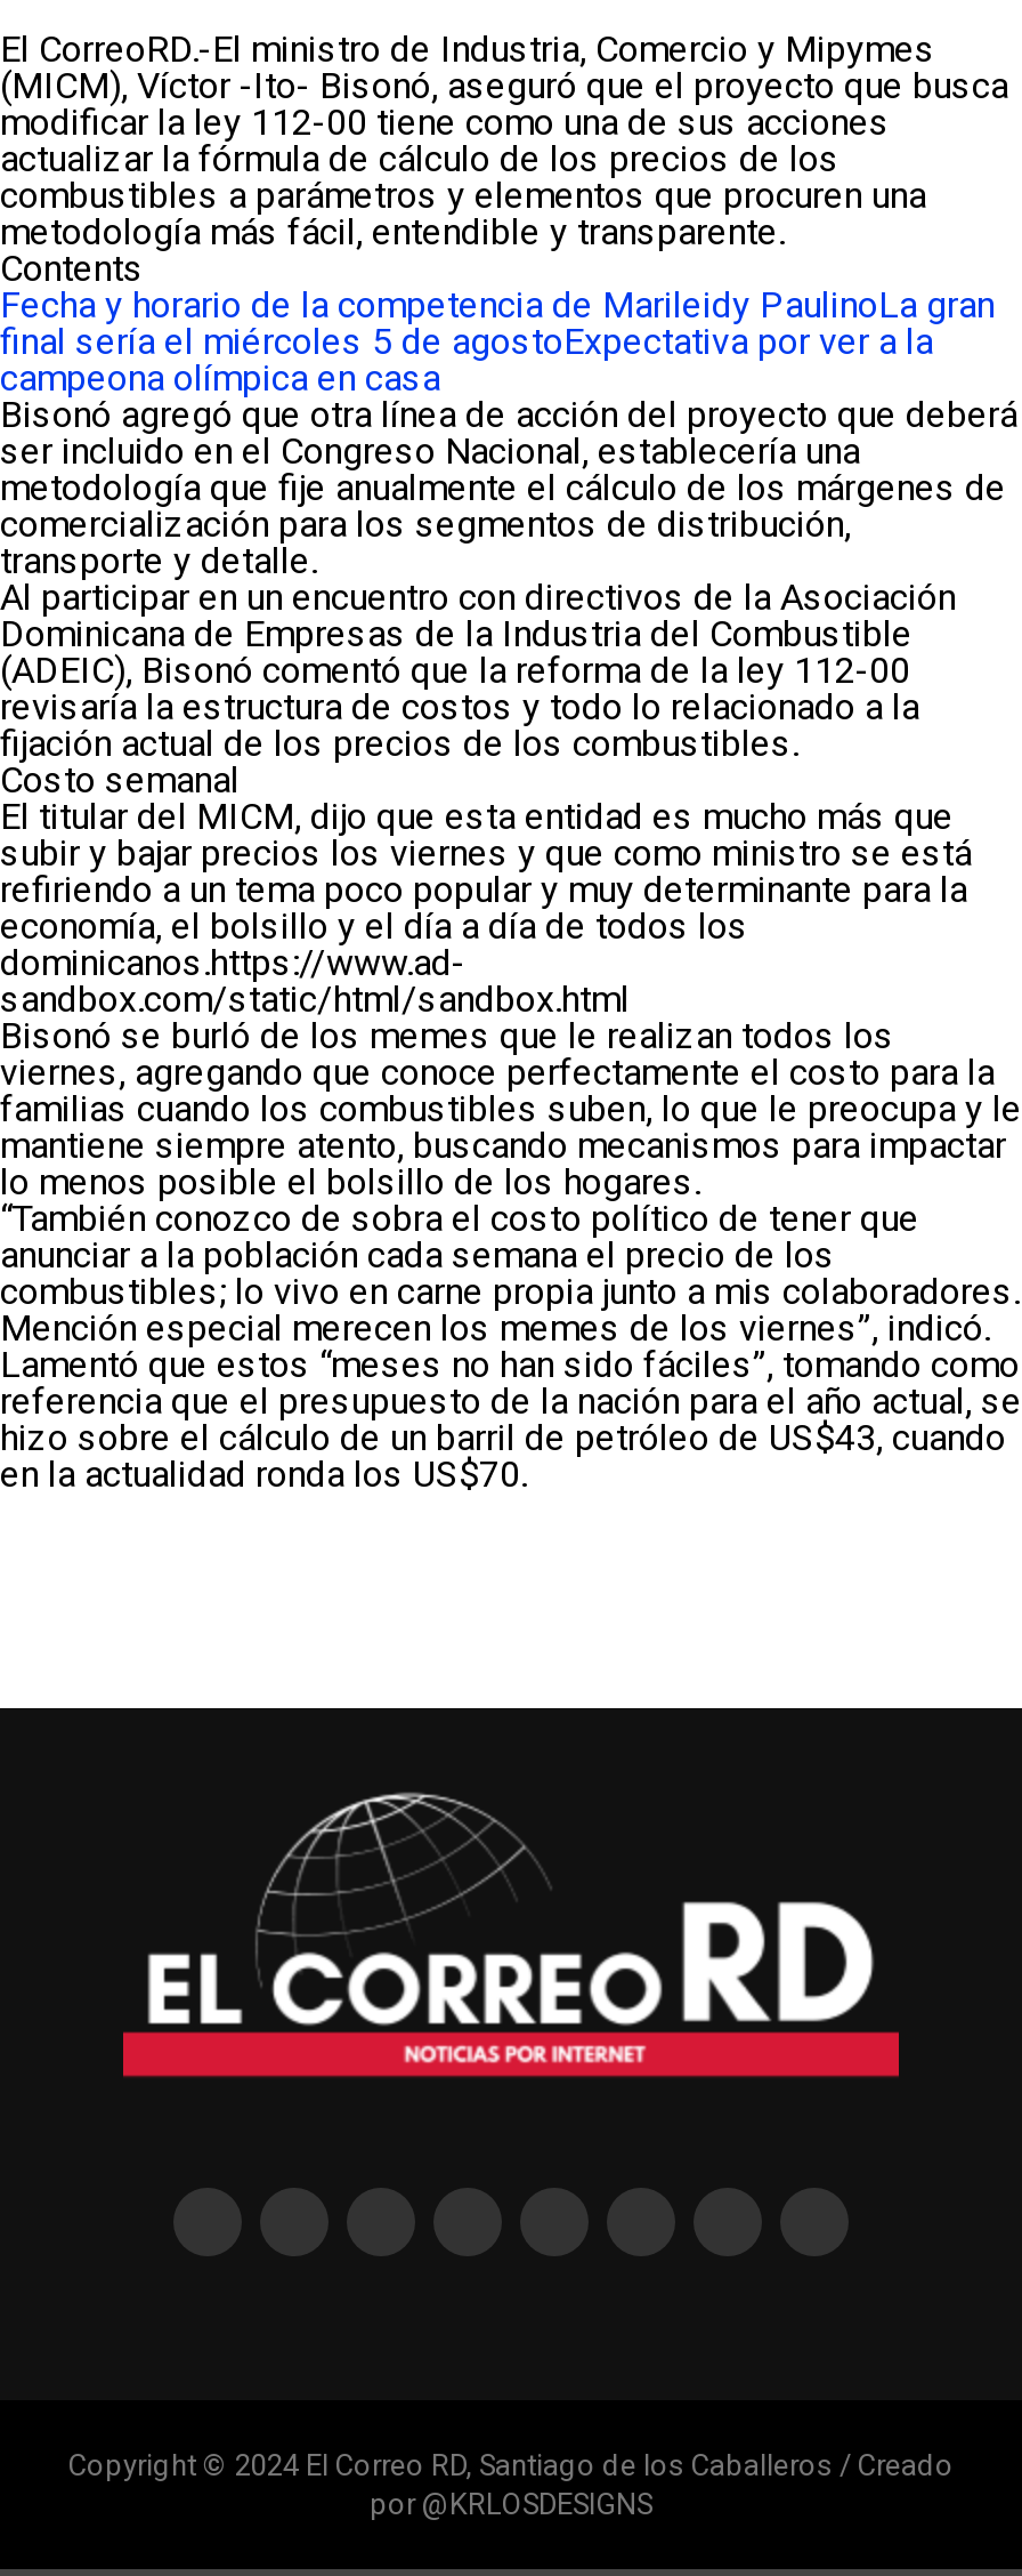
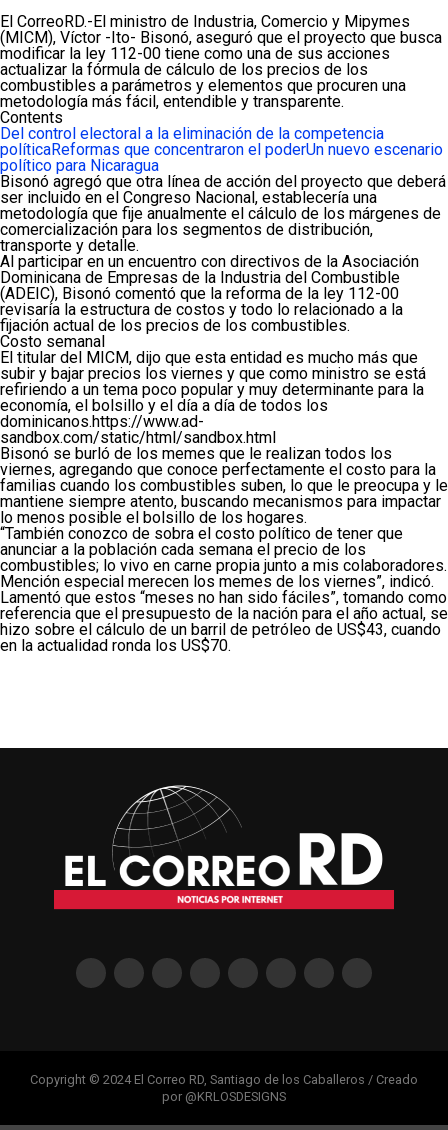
- Fecha y horario de la competencia de Marileidy PaulinoLa gran
- final sería el miércoles 5 de agostoExpectativa por ver a la
- campeona olímpica en casa
+ Del control electoral a la eliminación de la competencia
+ políticaReformas que concentraron el poderUn nuevo escenario
+ político para Nicaragua
